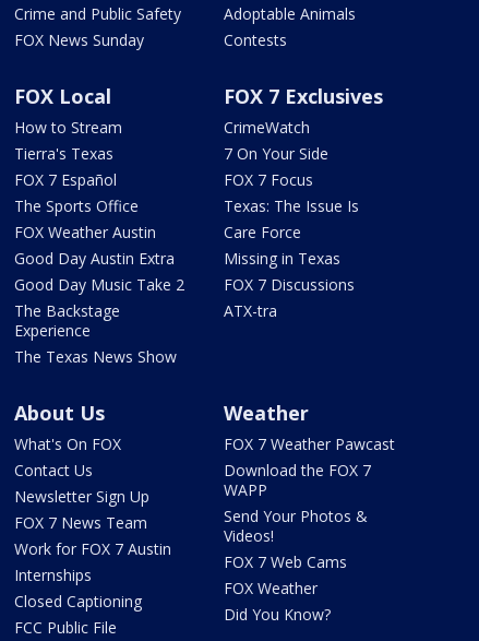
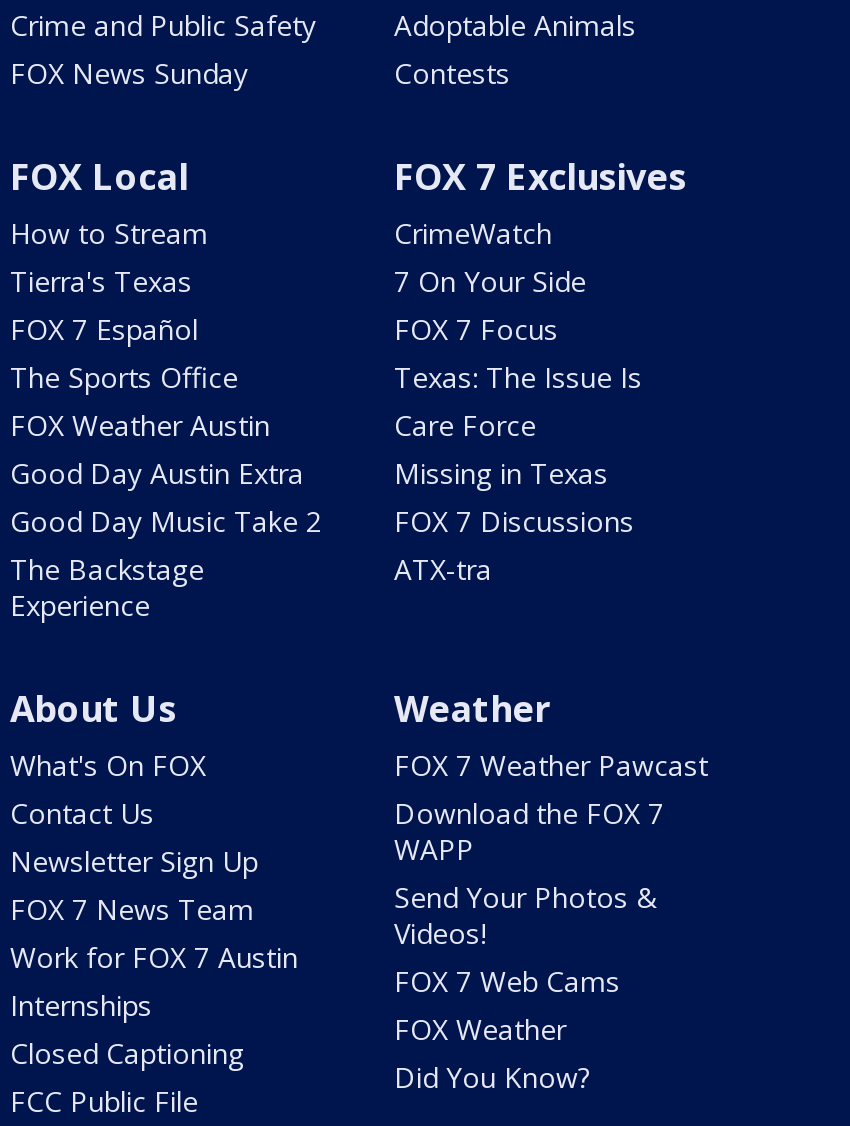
- The Texas News Show
